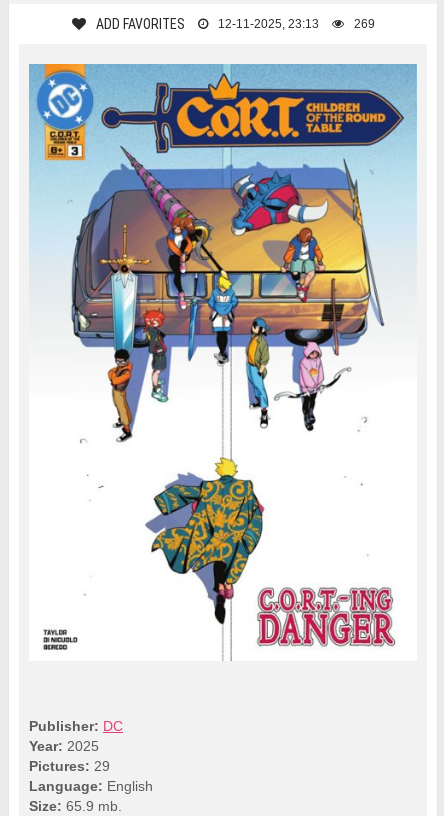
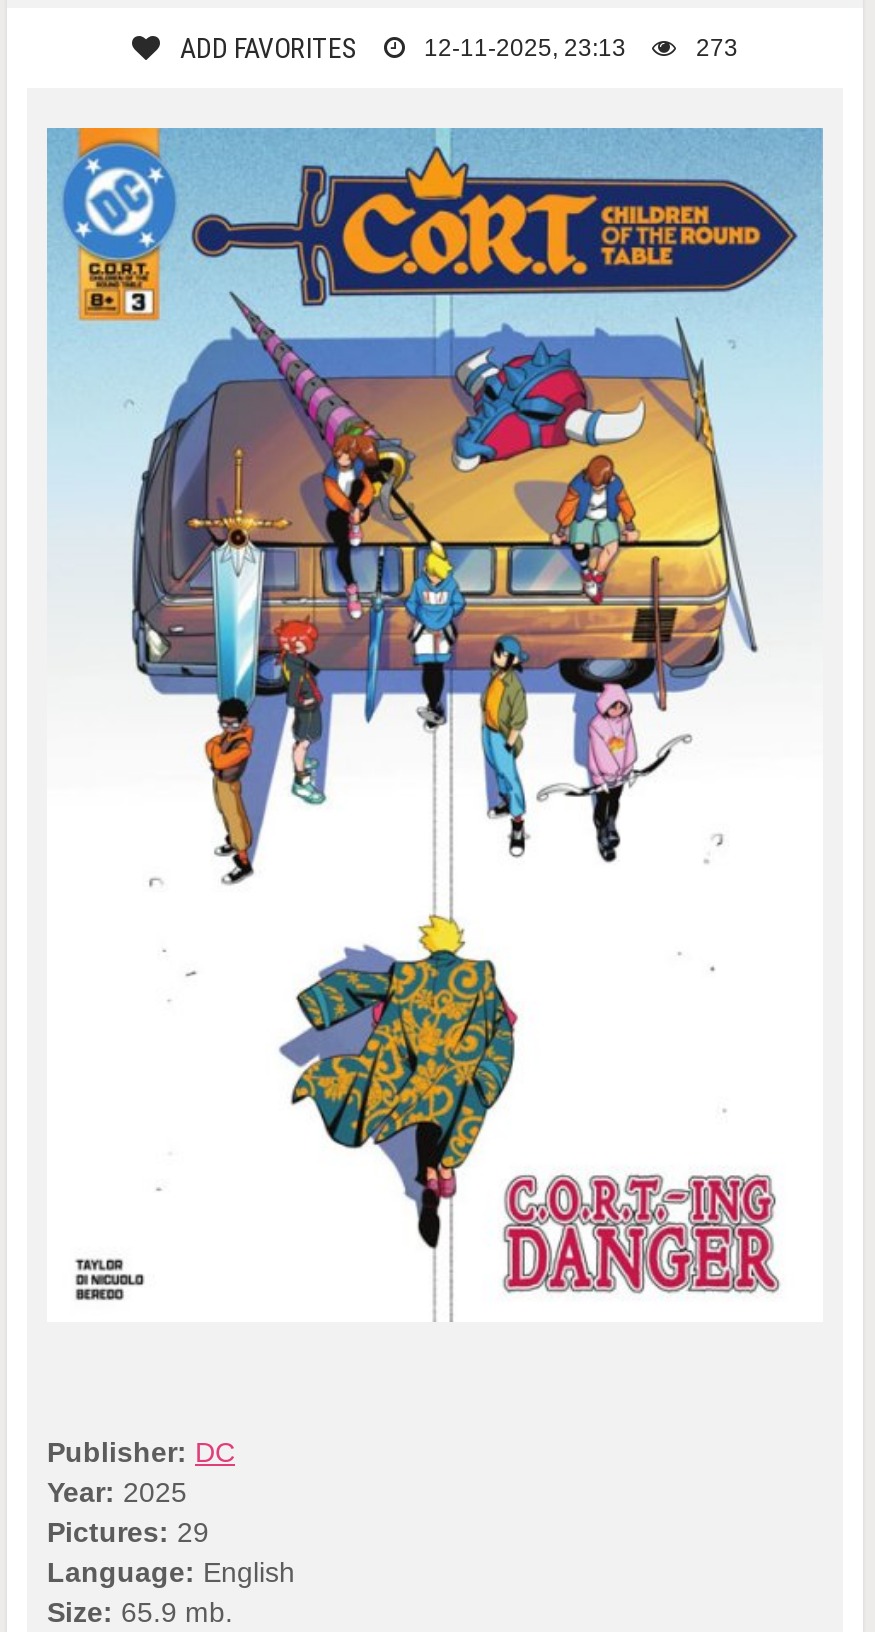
- 269
+ 273
